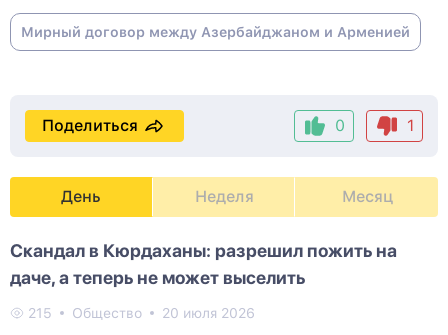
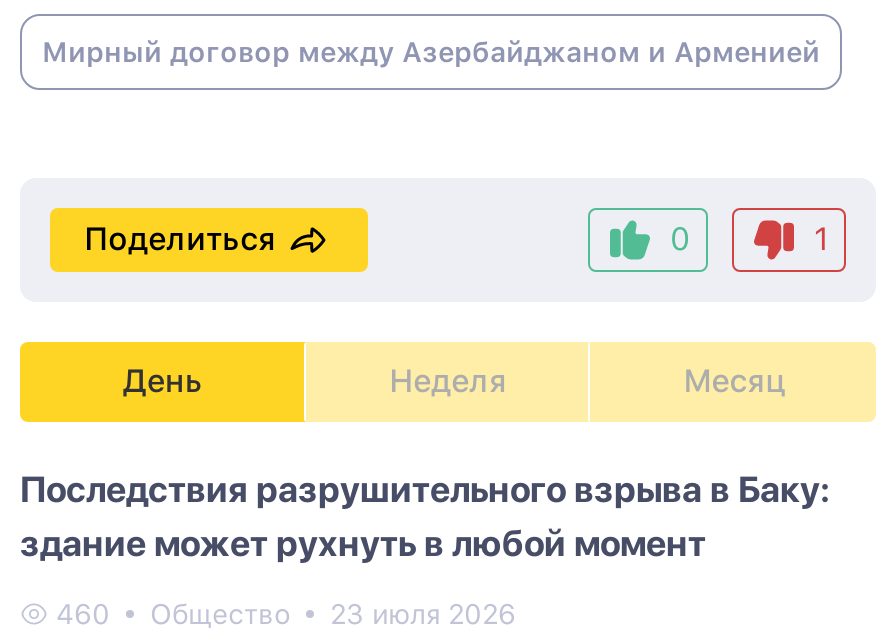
- Скандал в Кюрдаханы: разрешил пожить на
- даче, а теперь не может выселить
+ Последствия разрушительного взрыва в Баку:
+ здание может рухнуть в любой момент

- 215
+ 460

- 20 июля 2026
+ 23 июля 2026
